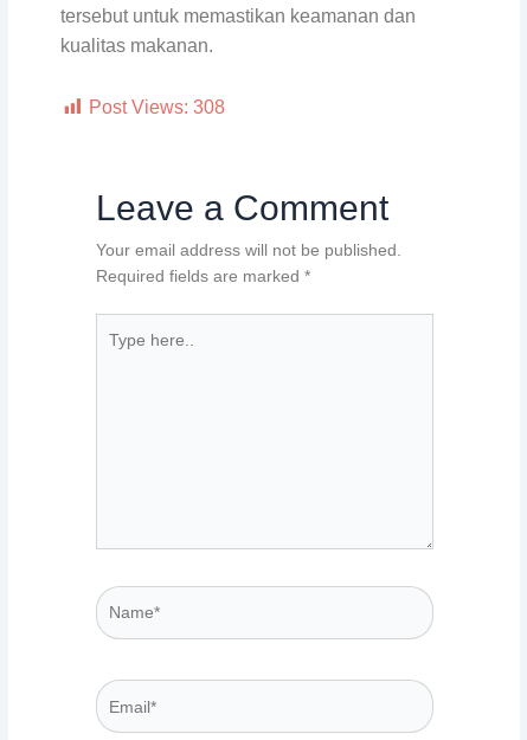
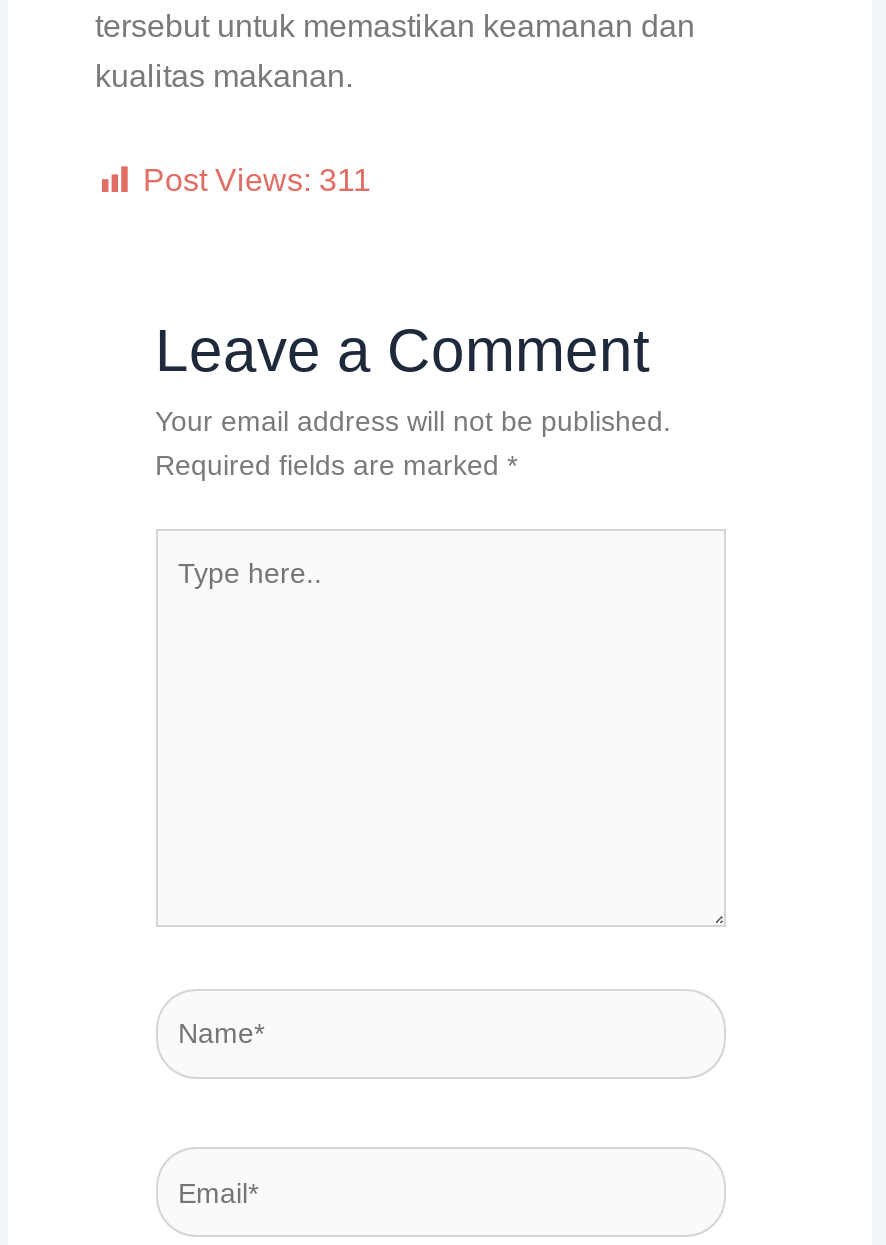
- Post Views: 308
+ Post Views: 311
